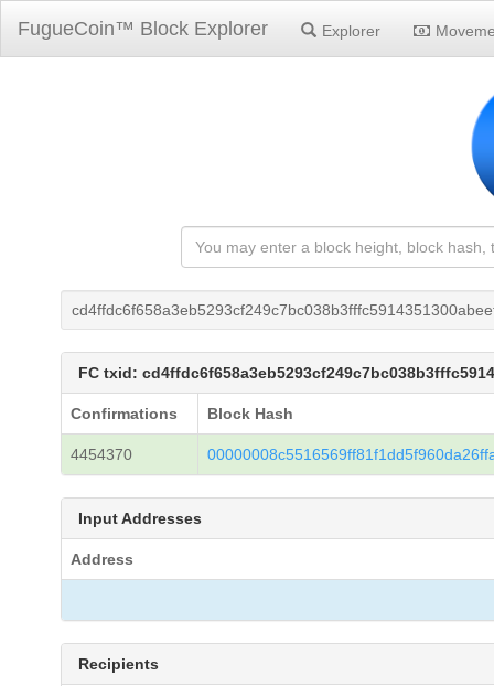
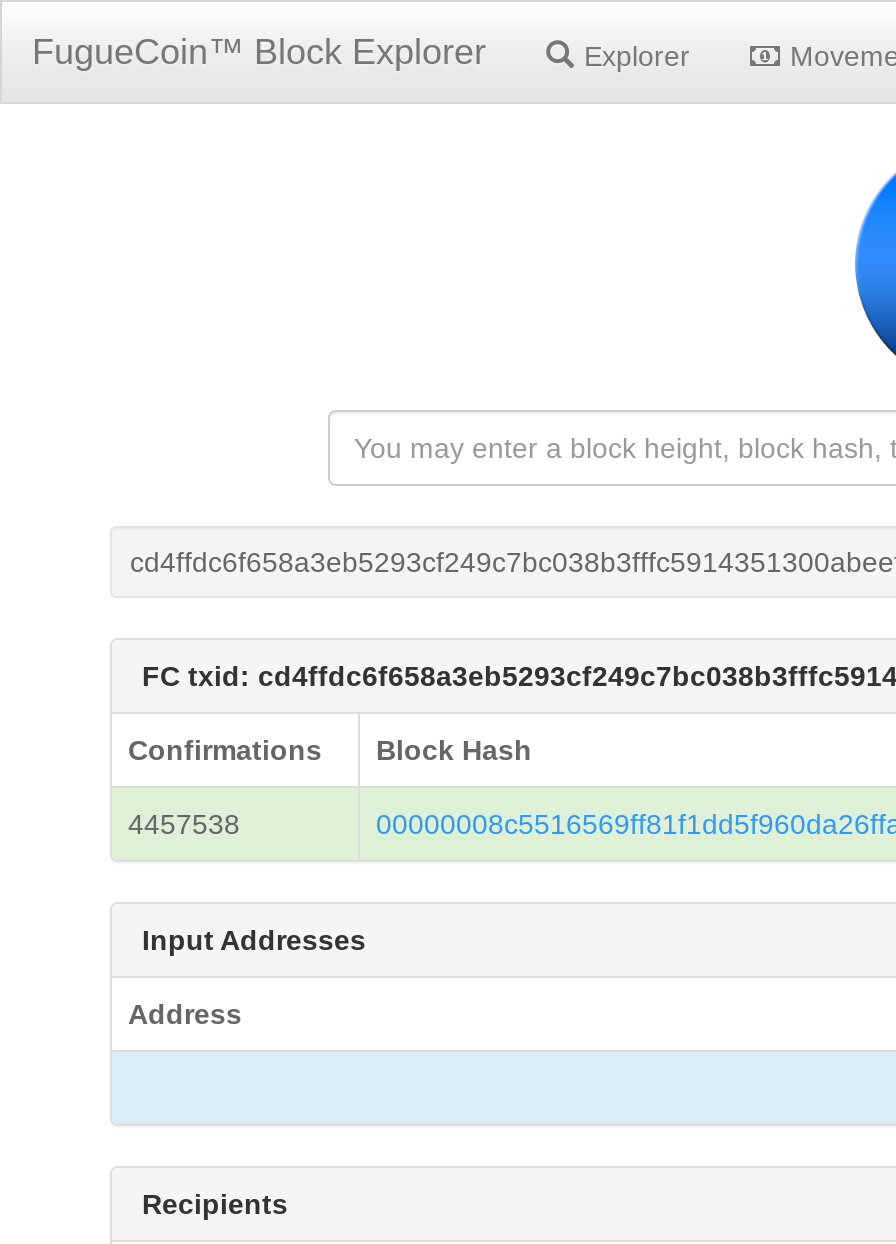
- 4454370
+ 4457538
